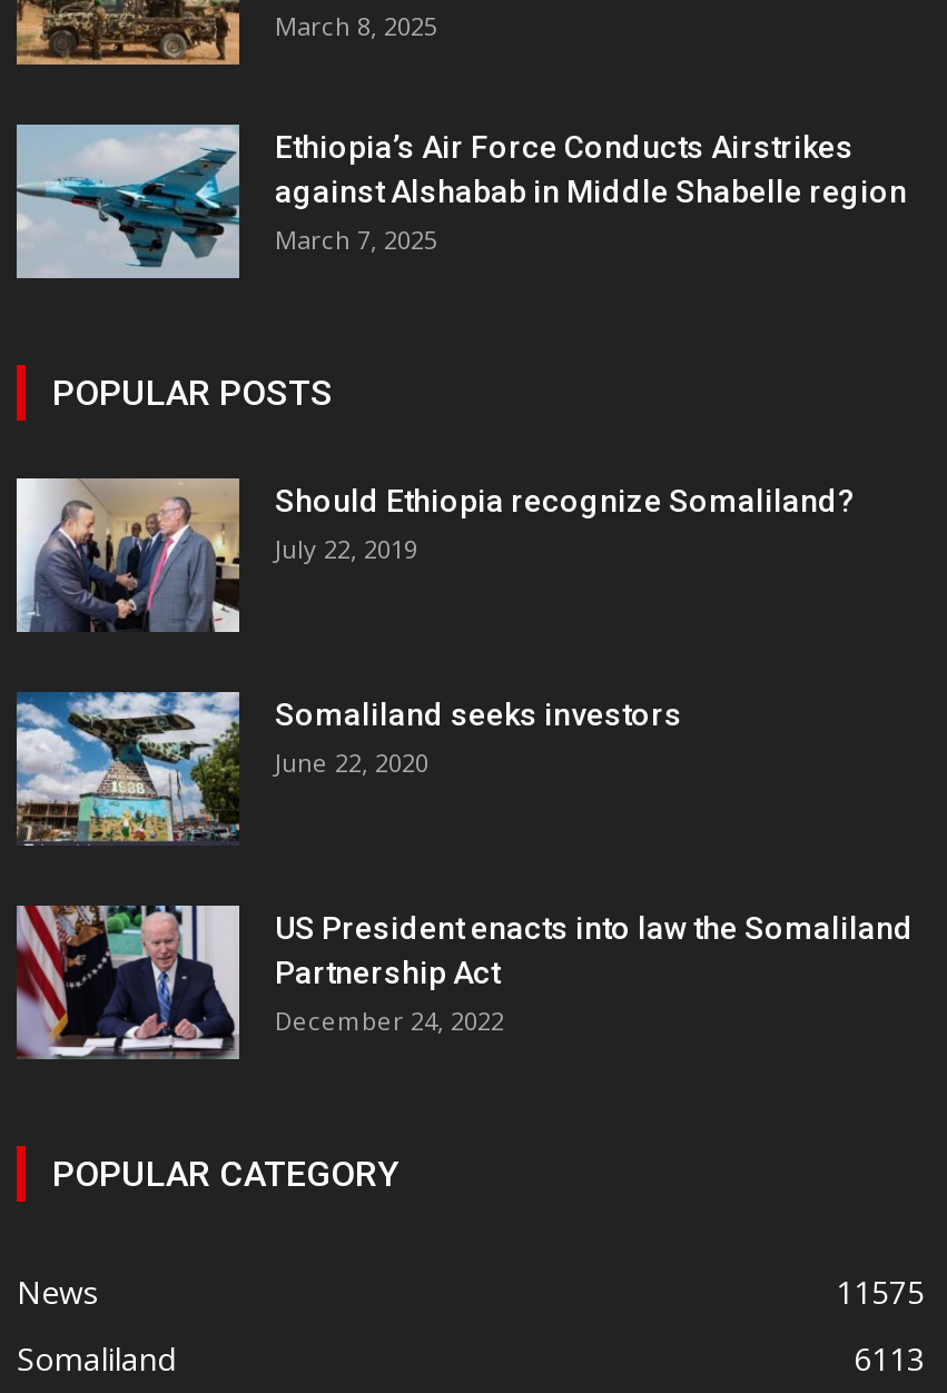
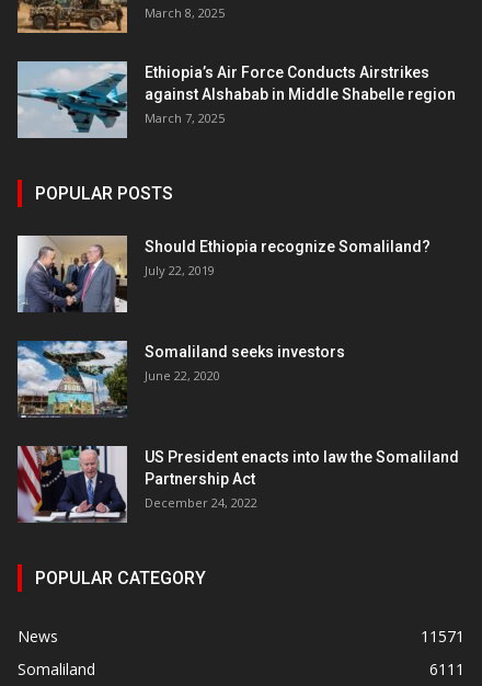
- 11575
+ 11571

- 6113
+ 6111
